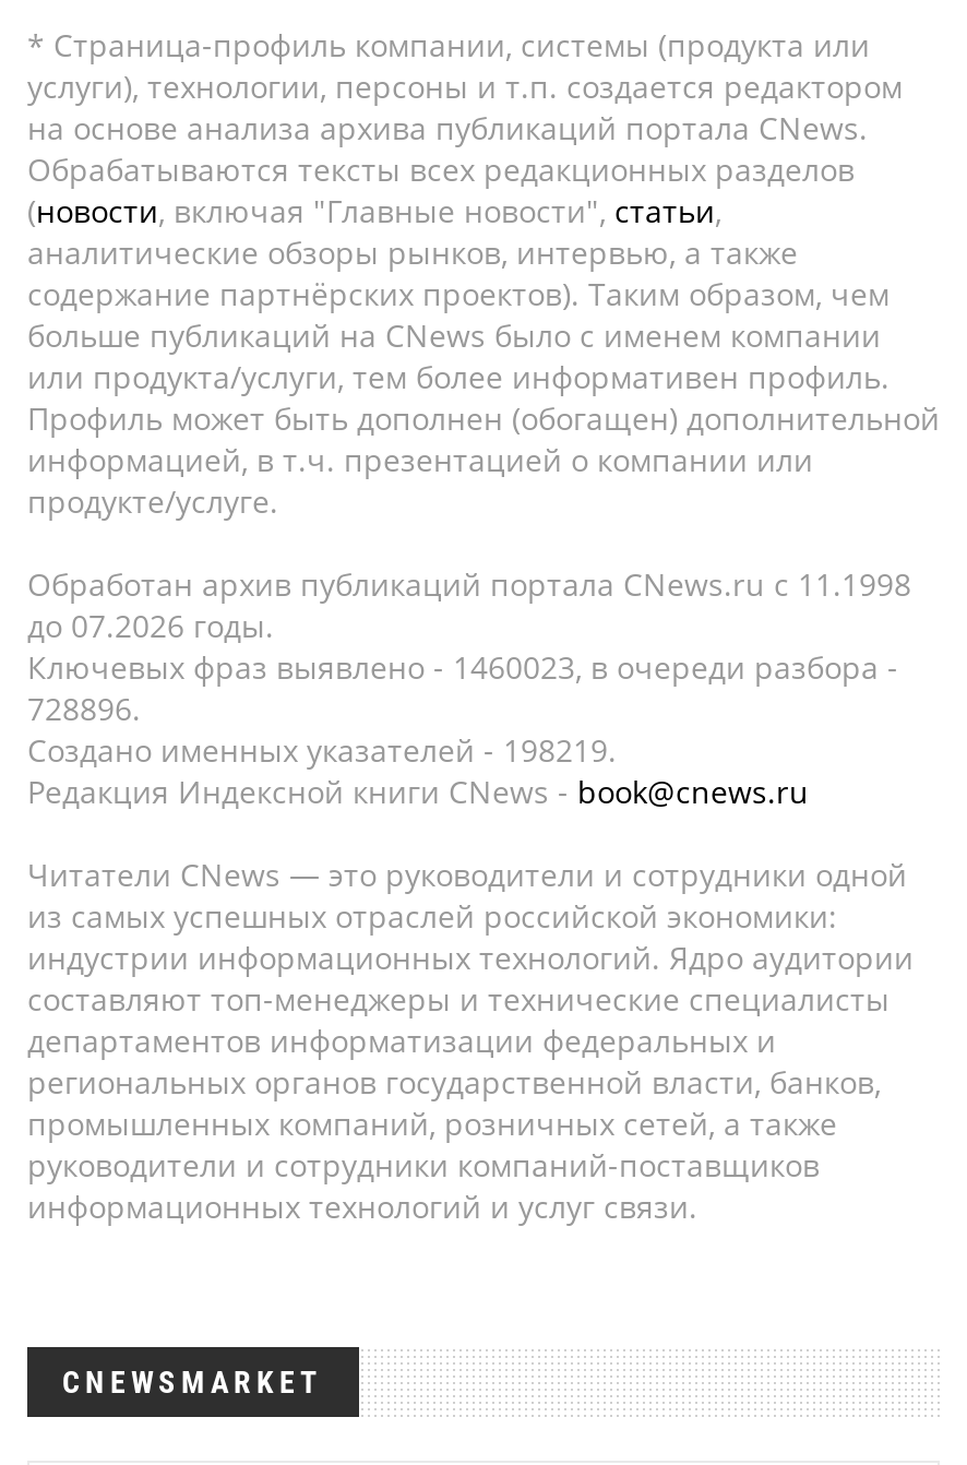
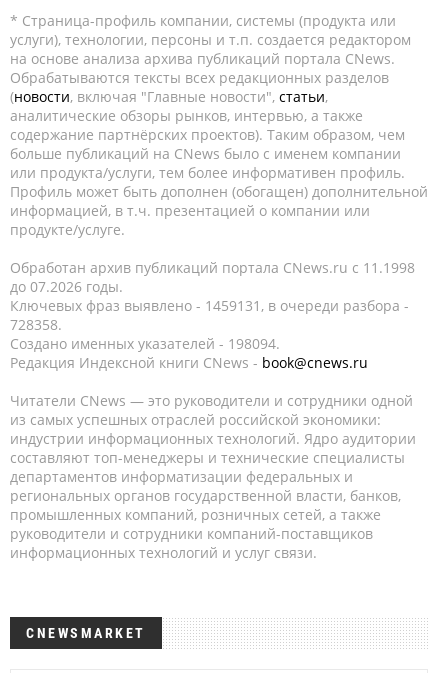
- Ключевых фраз выявлено - 1460023, в очереди разбора -
+ Ключевых фраз выявлено - 1459131, в очереди разбора -

- 728896.
+ 728358.

- Создано именных указателей - 198219.
+ Создано именных указателей - 198094.
